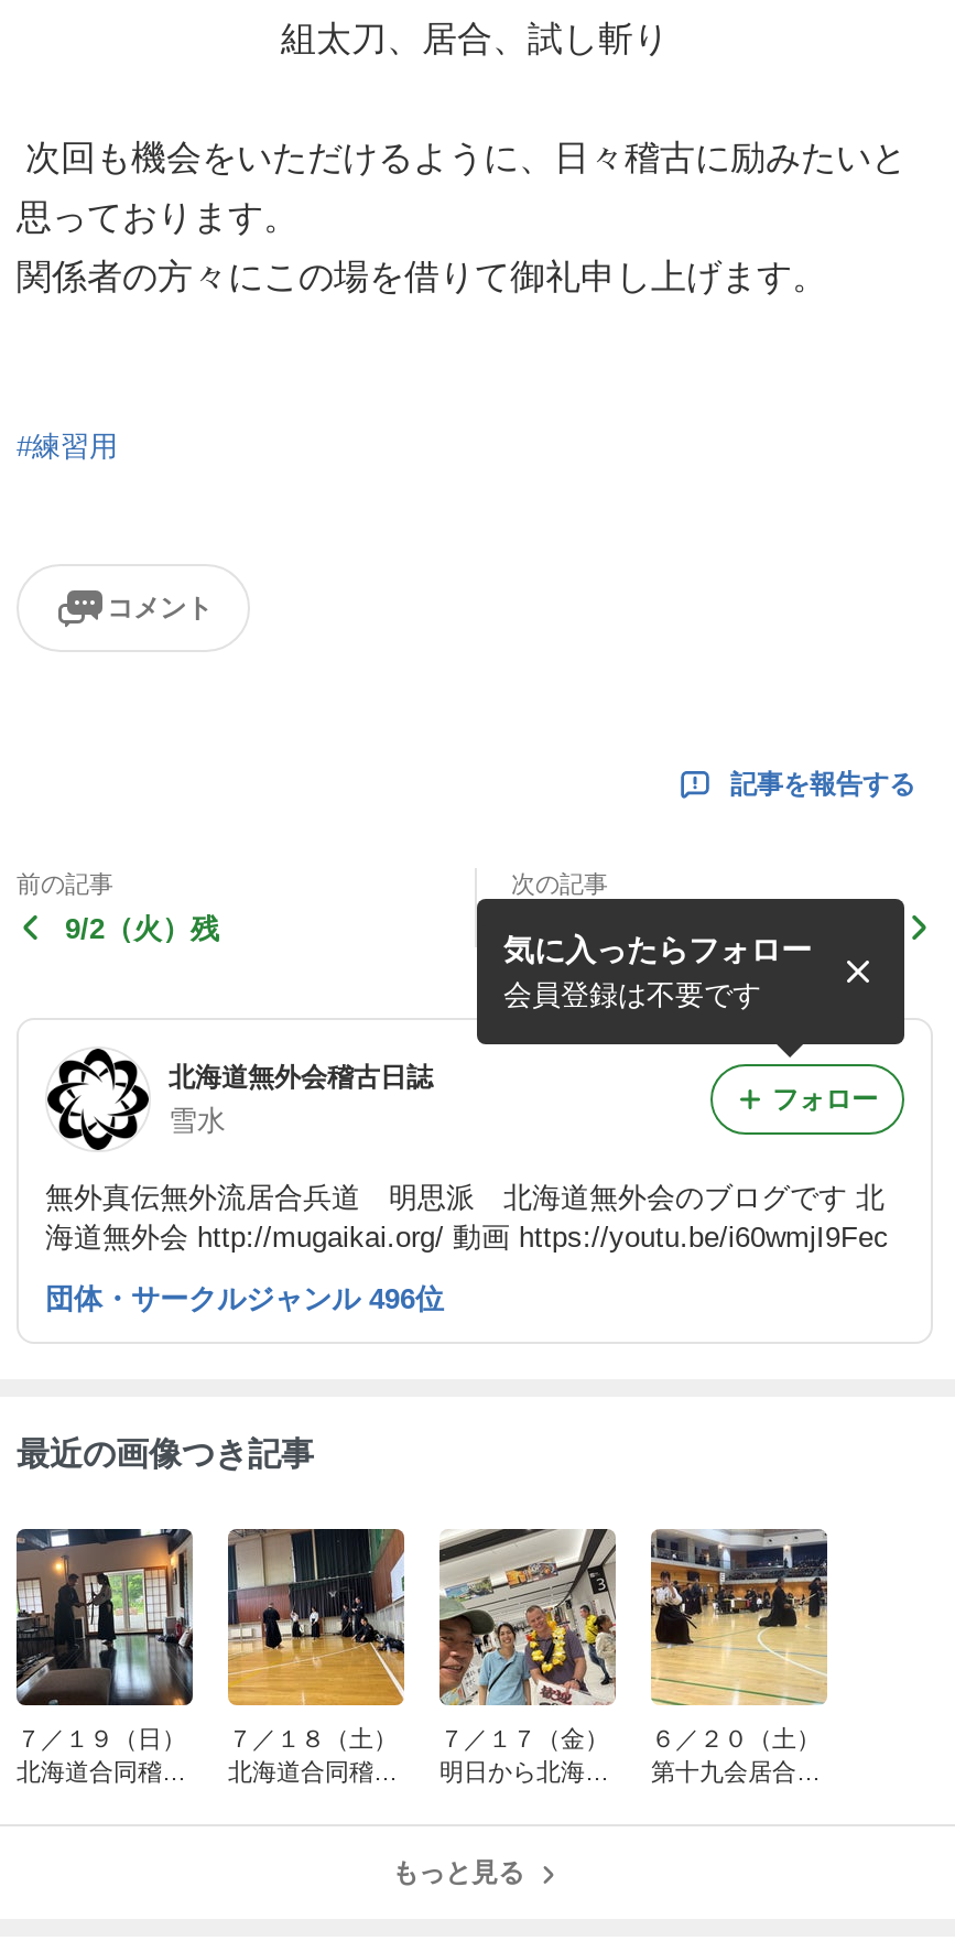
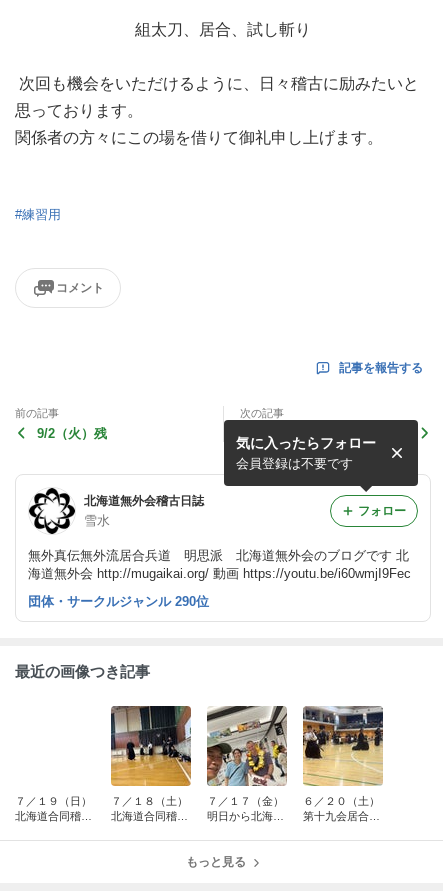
- 団体・サークルジャンル 496位
+ 団体・サークルジャンル 290位

- [image]
